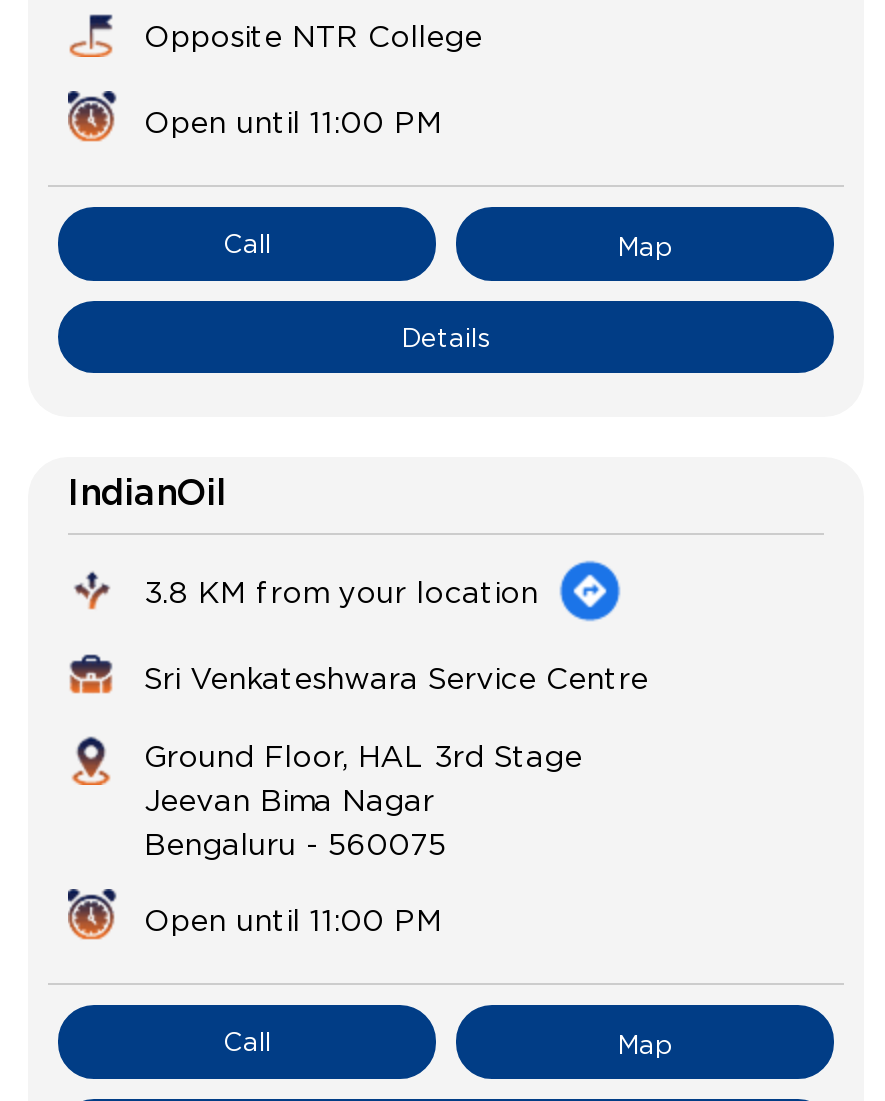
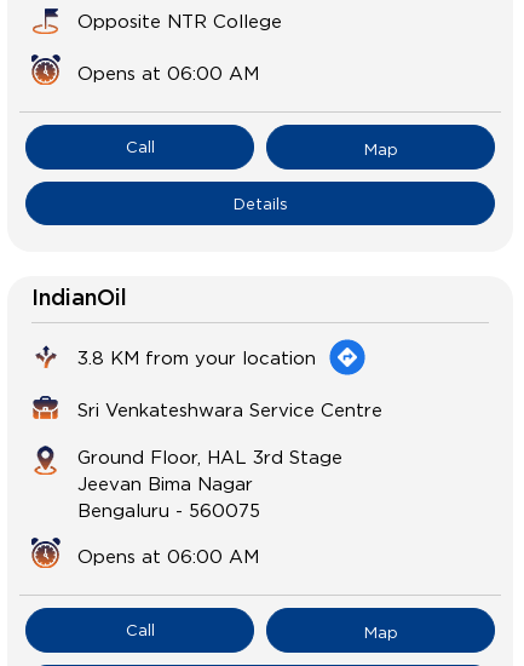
- Open until 11:00 PM
+ Opens at 06:00 AM

- Open until 11:00 PM
+ Opens at 06:00 AM
